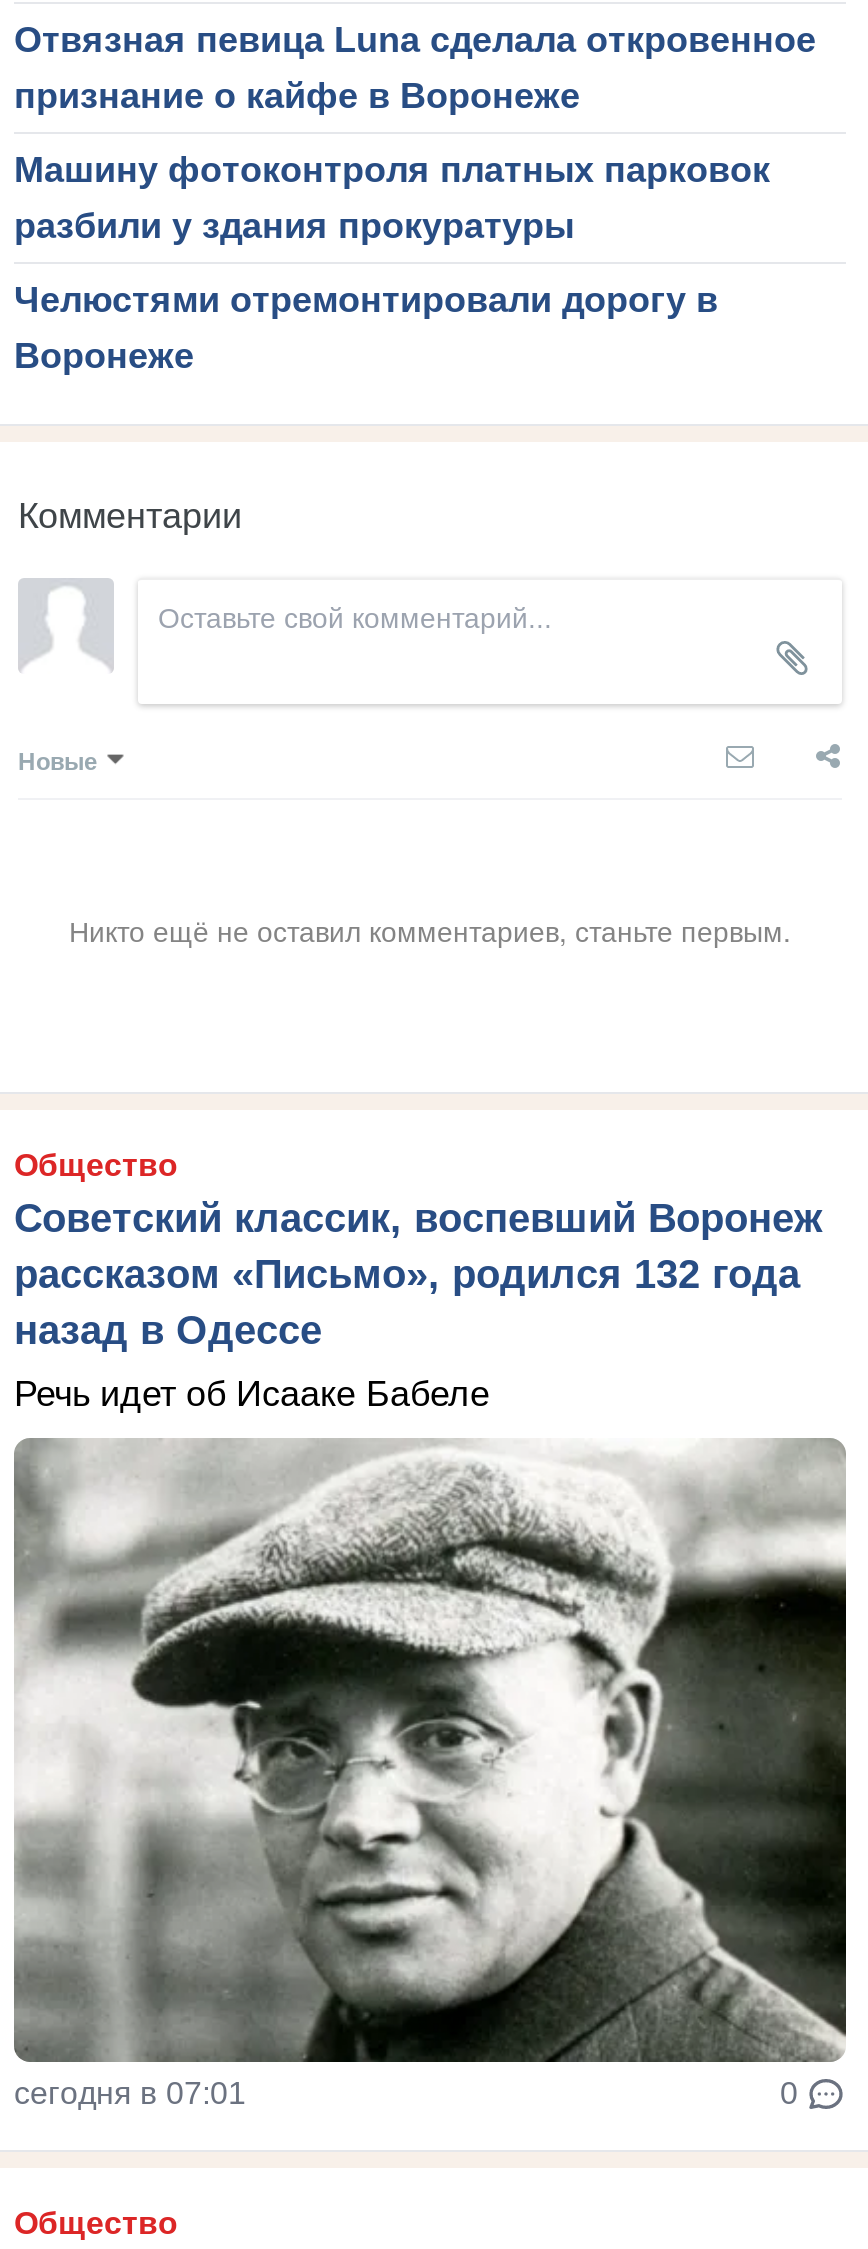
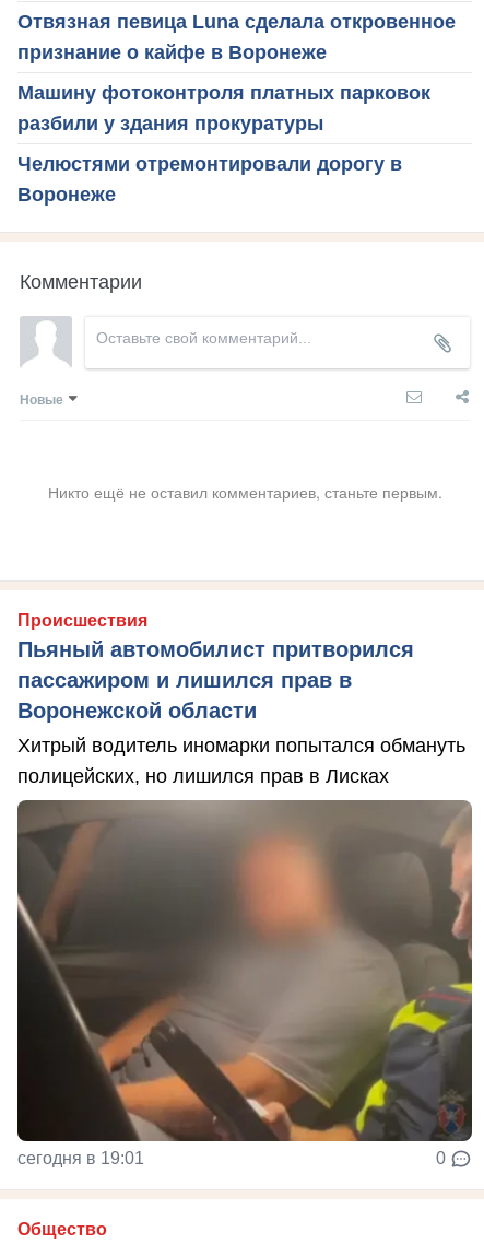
- Общество
- Советский классик, воспевший Воронеж
- рассказом «Письмо», родился 132 года
- назад в Одессе
+ Происшествия
+ Пьяный автомобилист притворился
+ пассажиром и лишился прав в
+ Воронежской области

- Речь идет об Исааке Бабеле
+ Хитрый водитель иномарки попытался обмануть
+ полицейских, но лишился прав в Лисках

- [image]
- сегодня в 07:01
+ [image]
+ сегодня в 19:01
